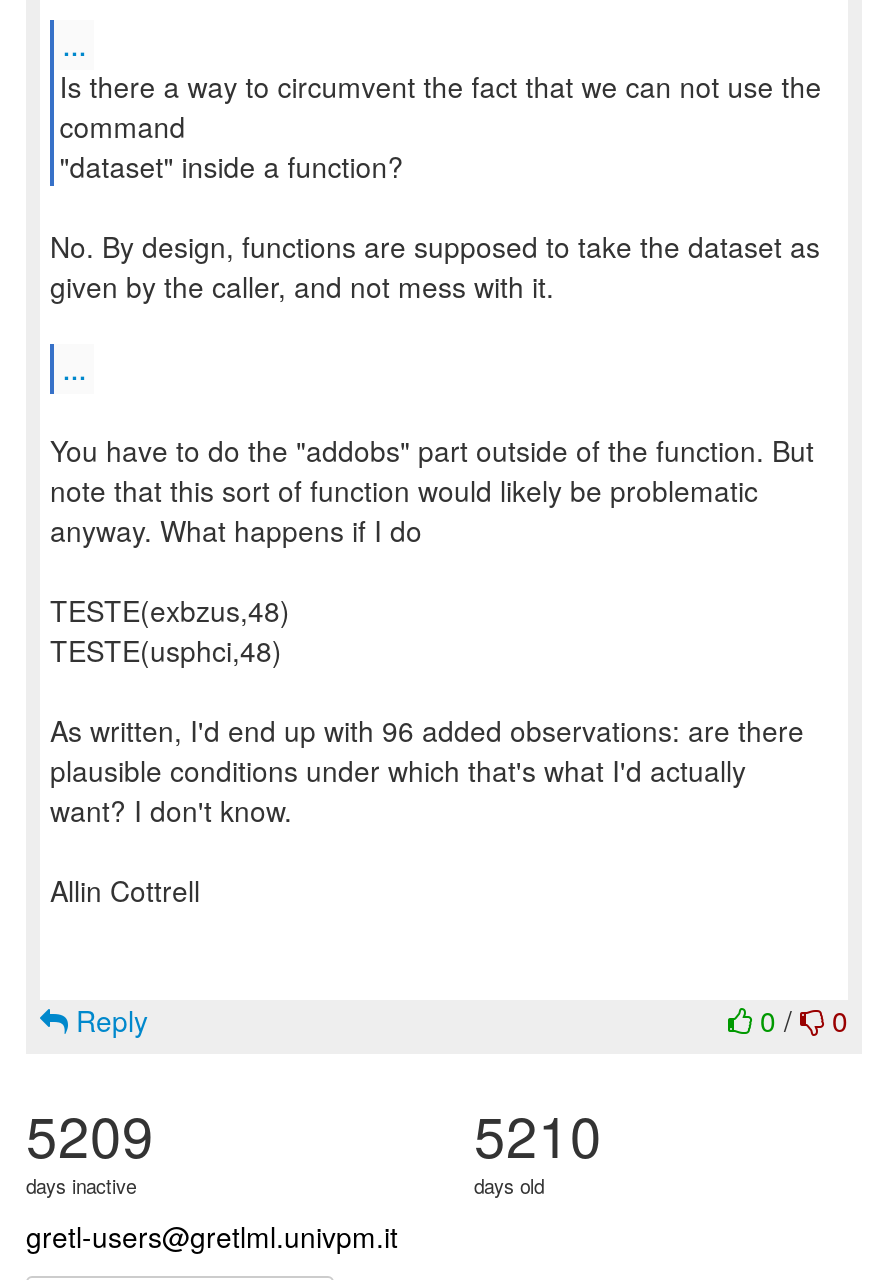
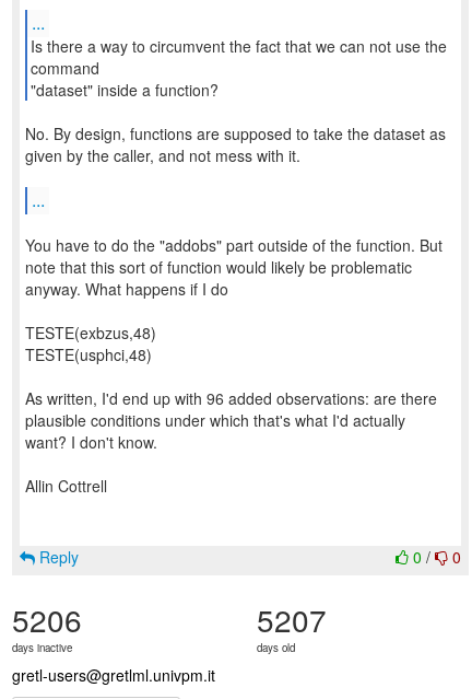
- 5209
+ 5206

- 5210
+ 5207
